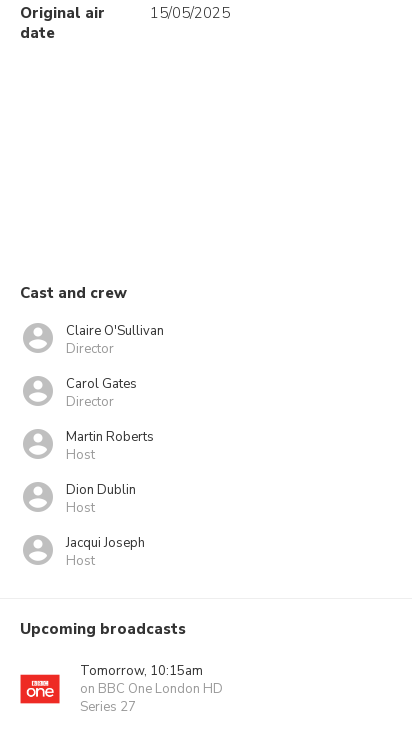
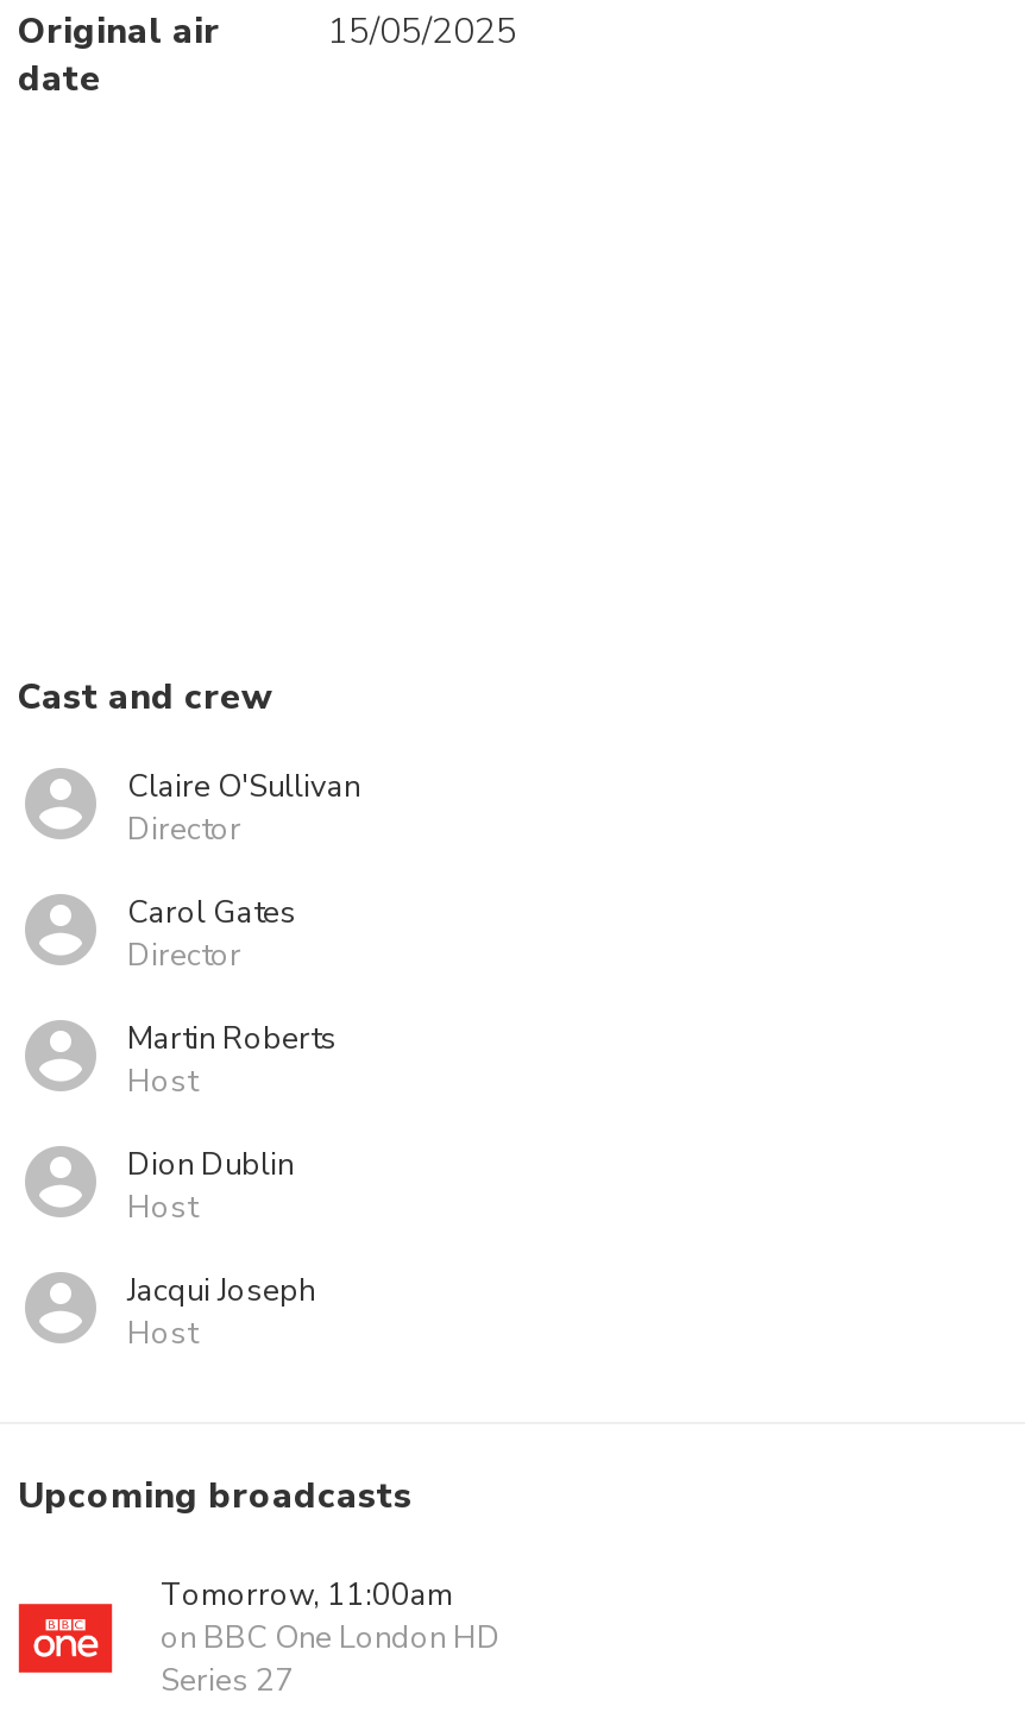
- Tomorrow, 10:15am
+ Tomorrow, 11:00am
